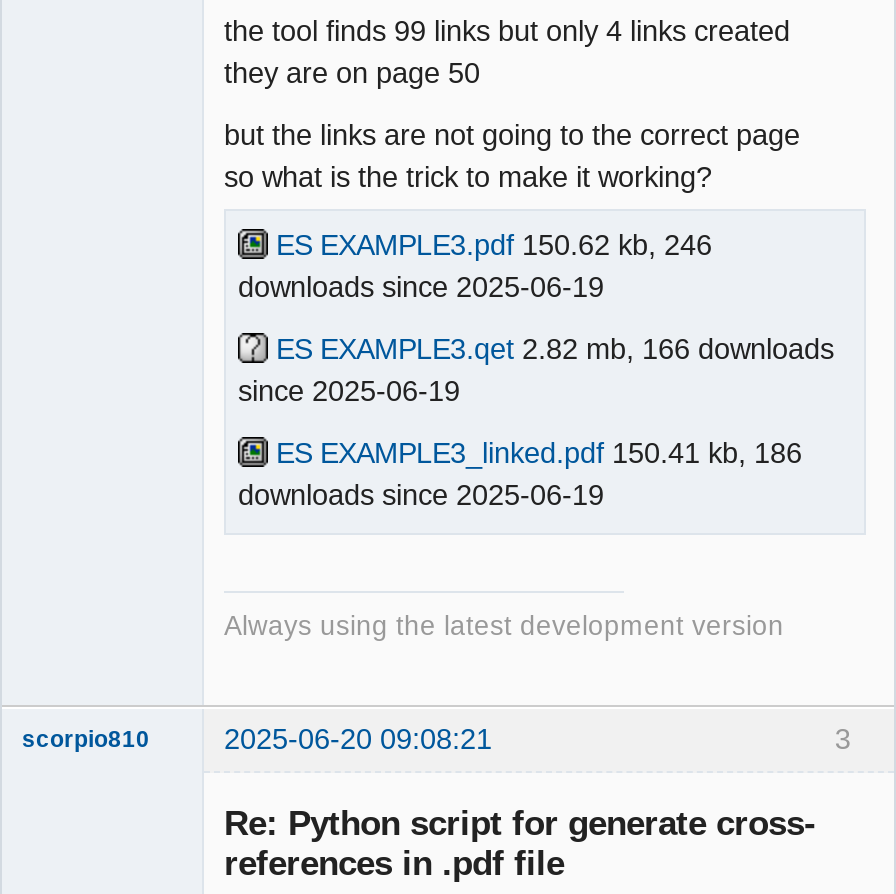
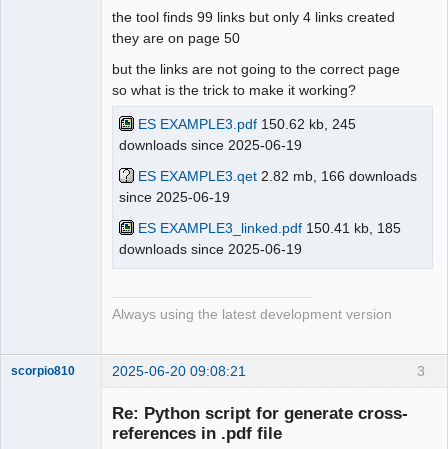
- ES EXAMPLE3.pdf 150.62 kb, 246
+ ES EXAMPLE3.pdf 150.62 kb, 245

- ES EXAMPLE3_linked.pdf 150.41 kb, 186
+ ES EXAMPLE3_linked.pdf 150.41 kb, 185
